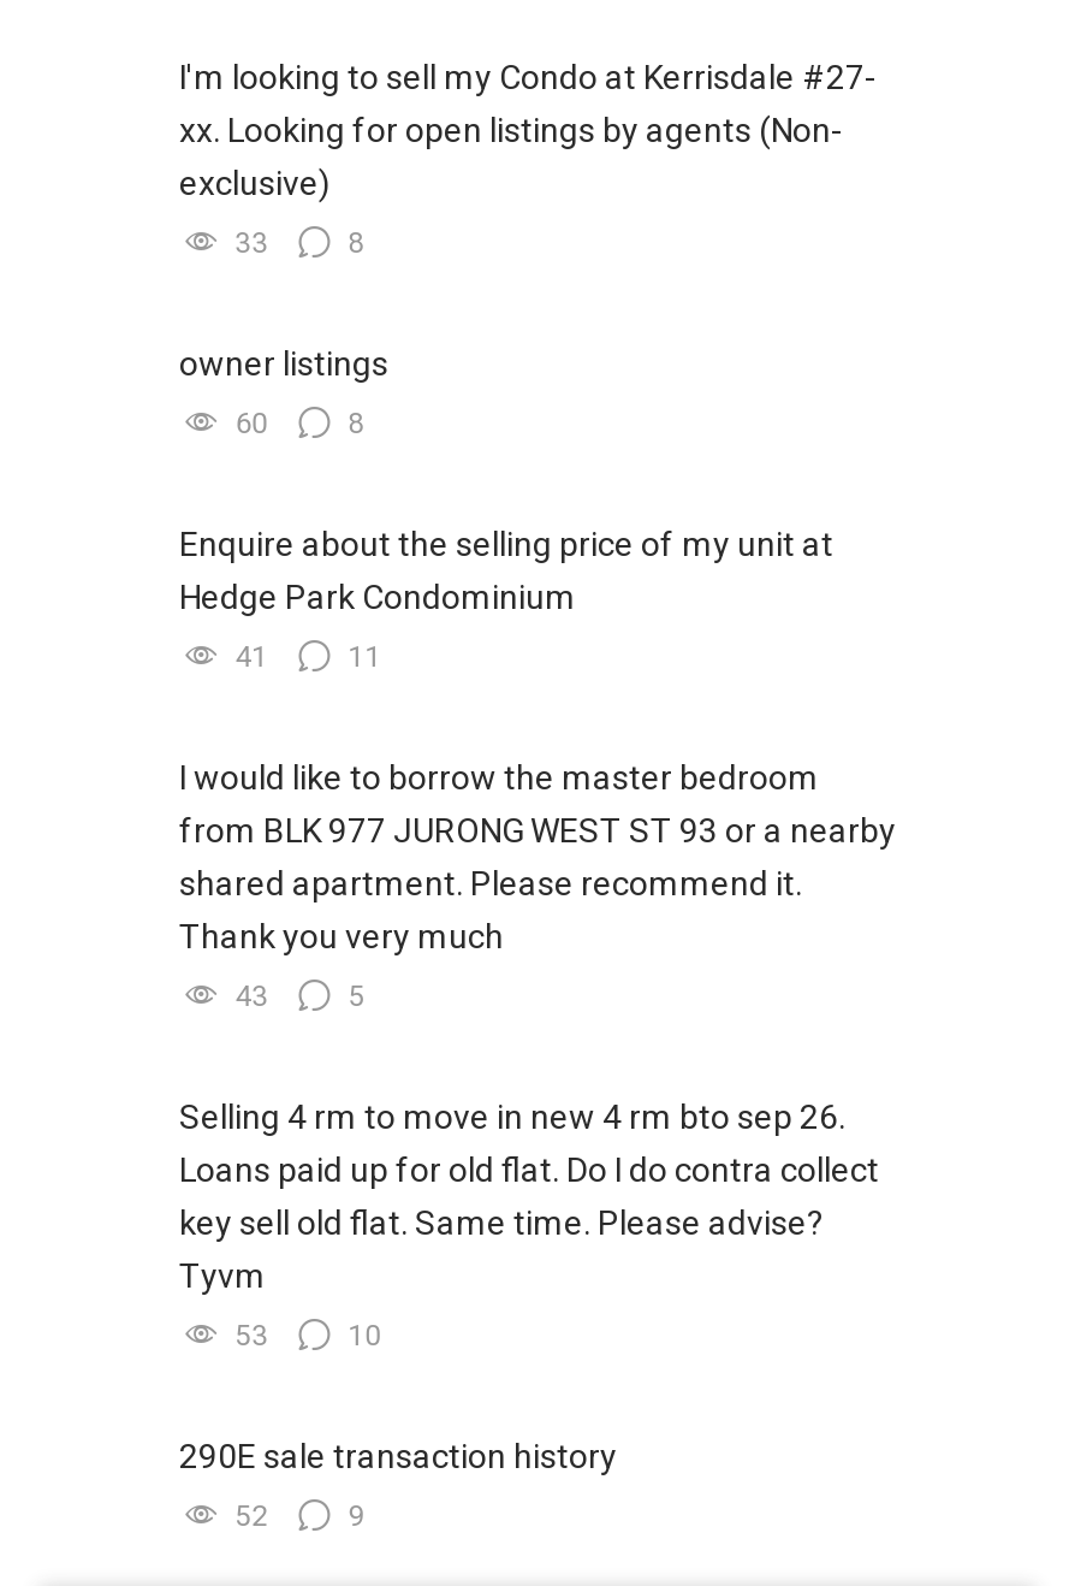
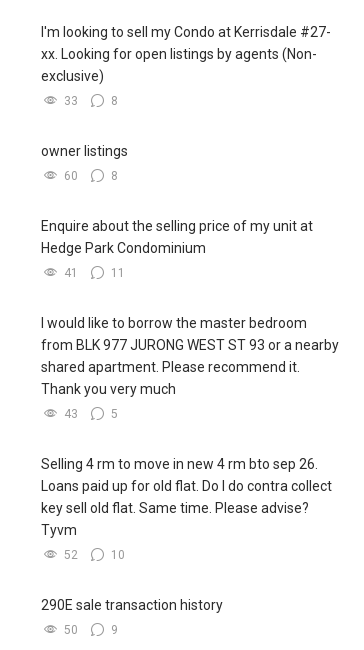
- 53
+ 52

- 52
+ 50
